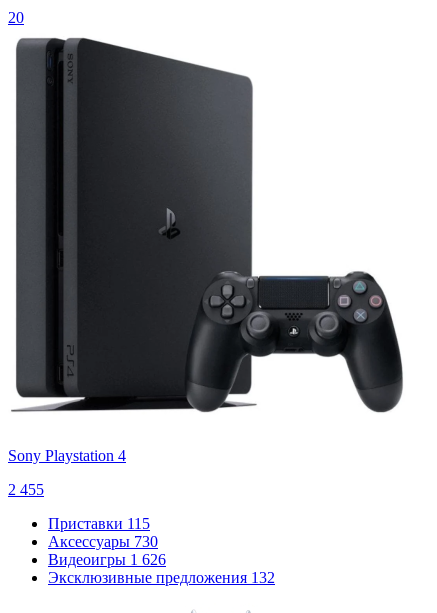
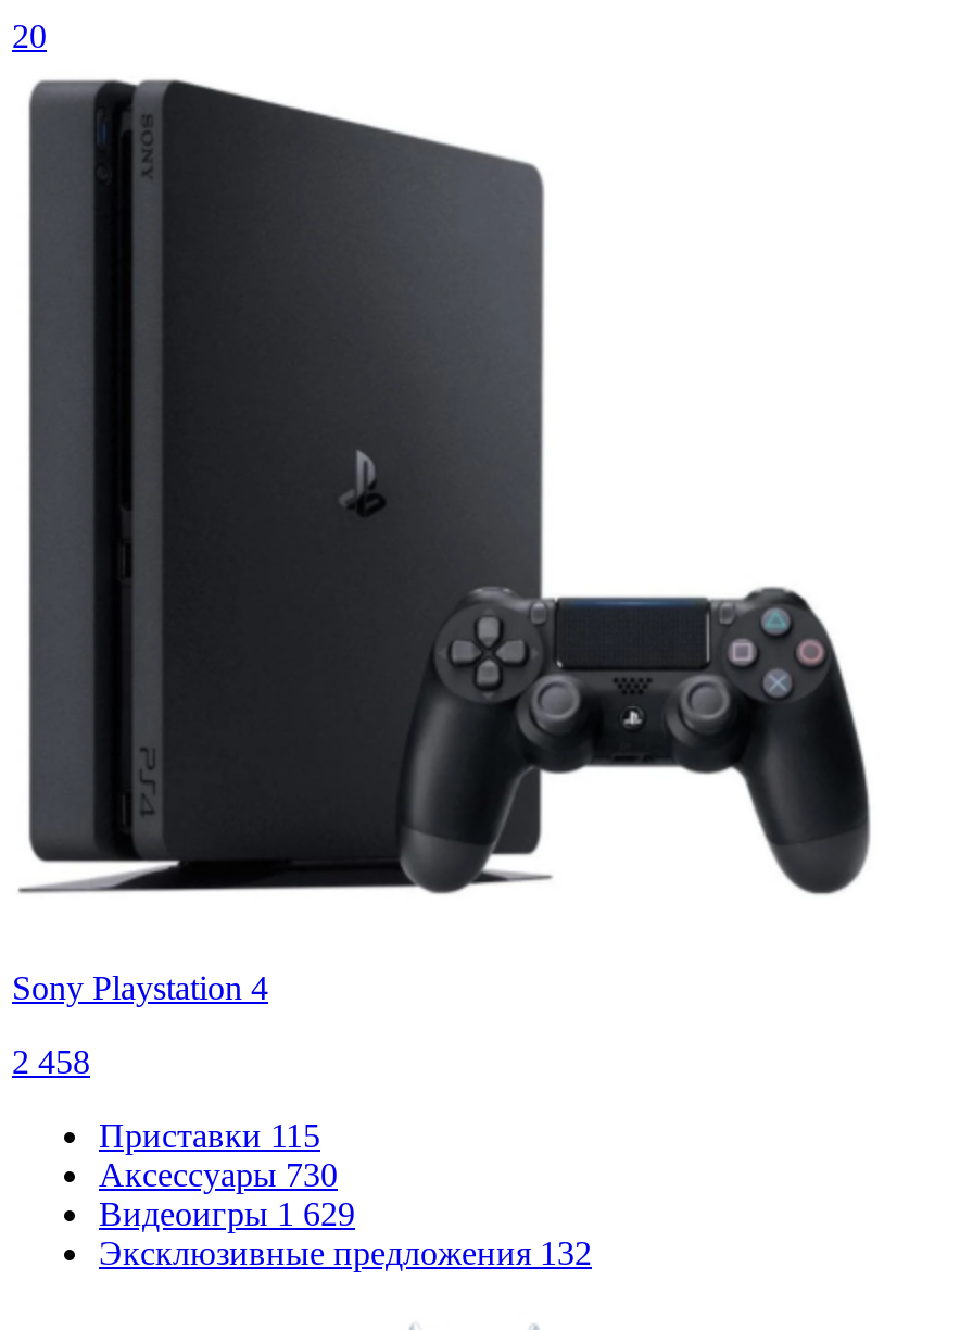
- 2 455
+ 2 458

- Видеоигры 1 626
+ Видеоигры 1 629
